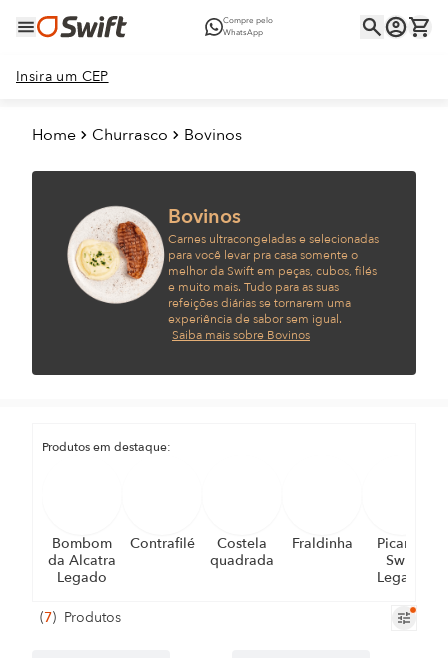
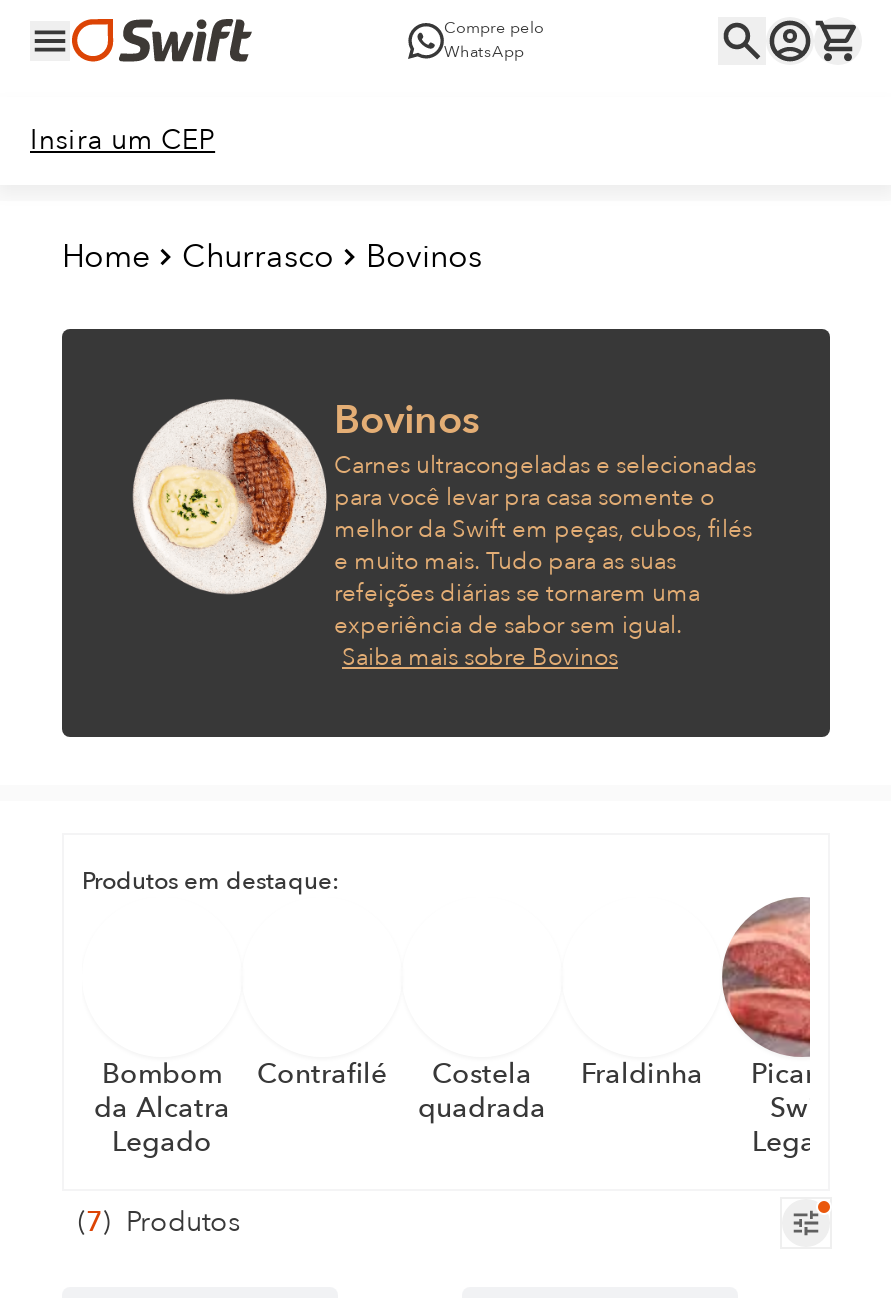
+ [image]
